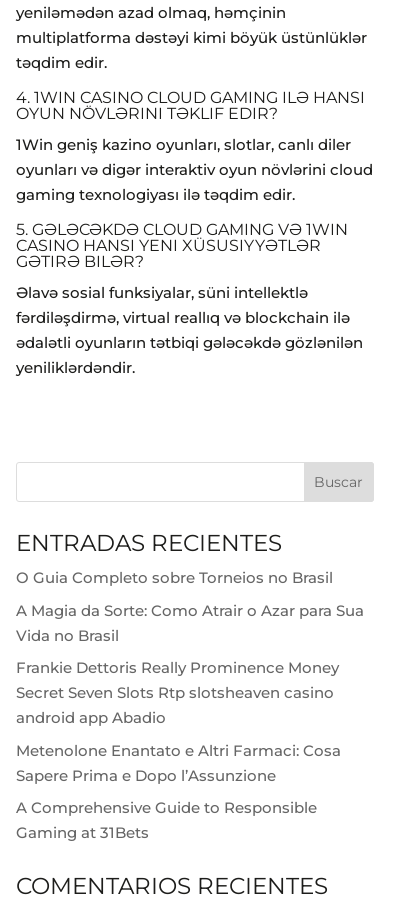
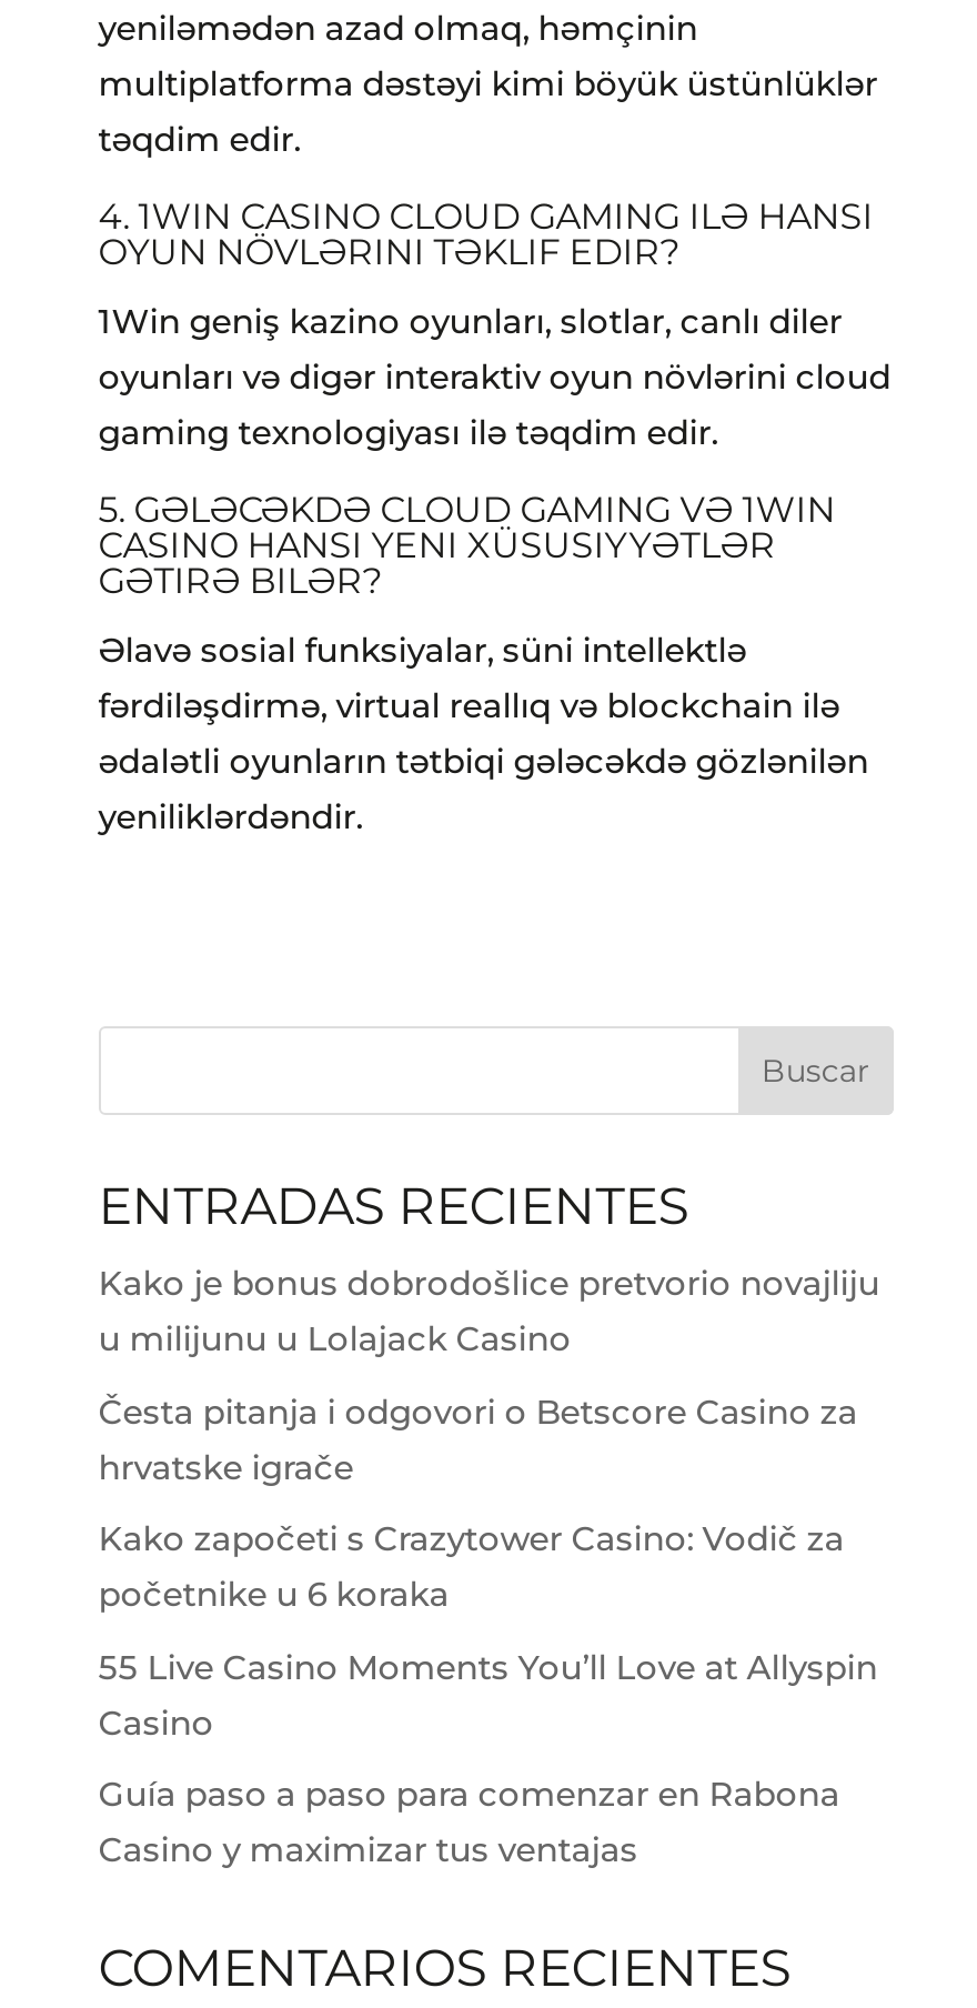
- O Guia Completo sobre Torneios no Brasil
+ Kako je bonus dobrodošlice pretvorio novajliju
+ u milijunu u Lolajack Casino

- A Magia da Sorte: Como Atrair o Azar para Sua
- Vida no Brasil
+ Česta pitanja i odgovori o Betscore Casino za
+ hrvatske igrače

- Frankie Dettoris Really Prominence Money
- Secret Seven Slots Rtp slotsheaven casino
- android app Abadio
+ Kako započeti s Crazytower Casino: Vodič za
+ početnike u 6 koraka

- Metenolone Enantato e Altri Farmaci: Cosa
- Sapere Prima e Dopo l’Assunzione
+ 55 Live Casino Moments You’ll Love at Allyspin
+ Casino

- A Comprehensive Guide to Responsible
- Gaming at 31Bets
+ Guía paso a paso para comenzar en Rabona
+ Casino y maximizar tus ventajas
